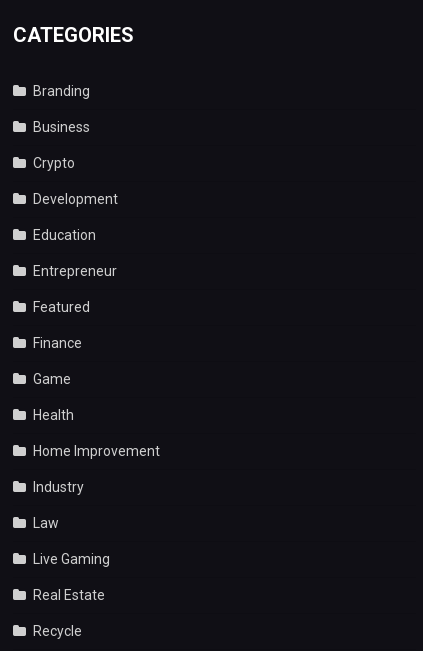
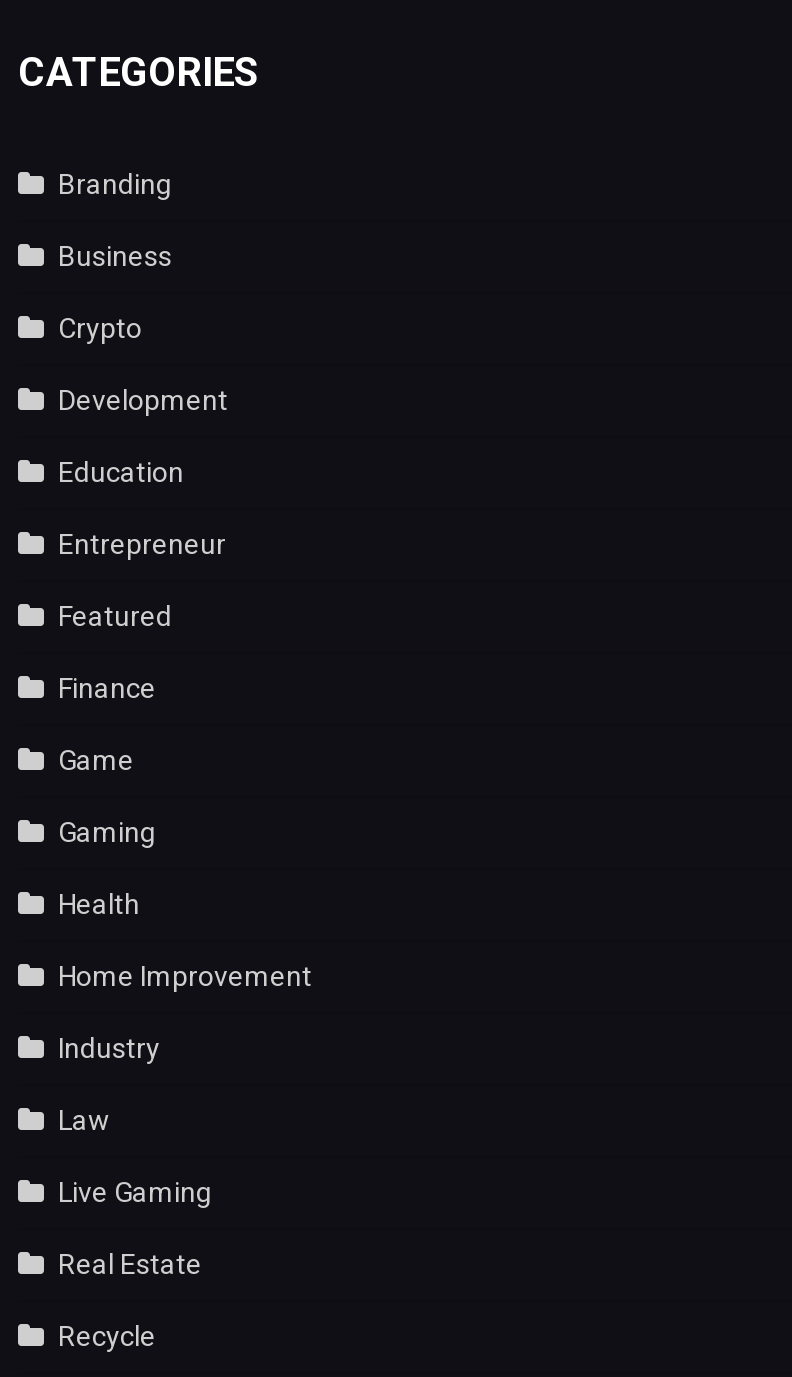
+ Gaming
